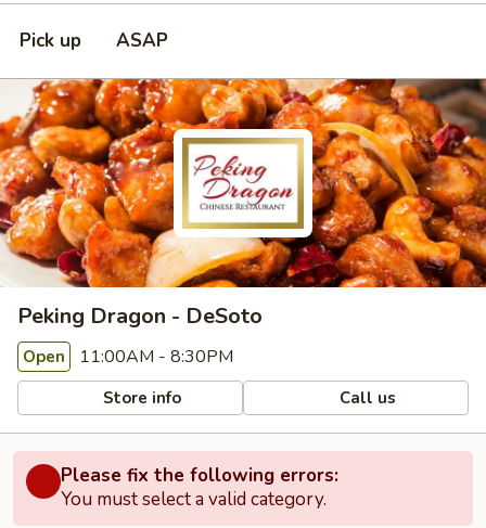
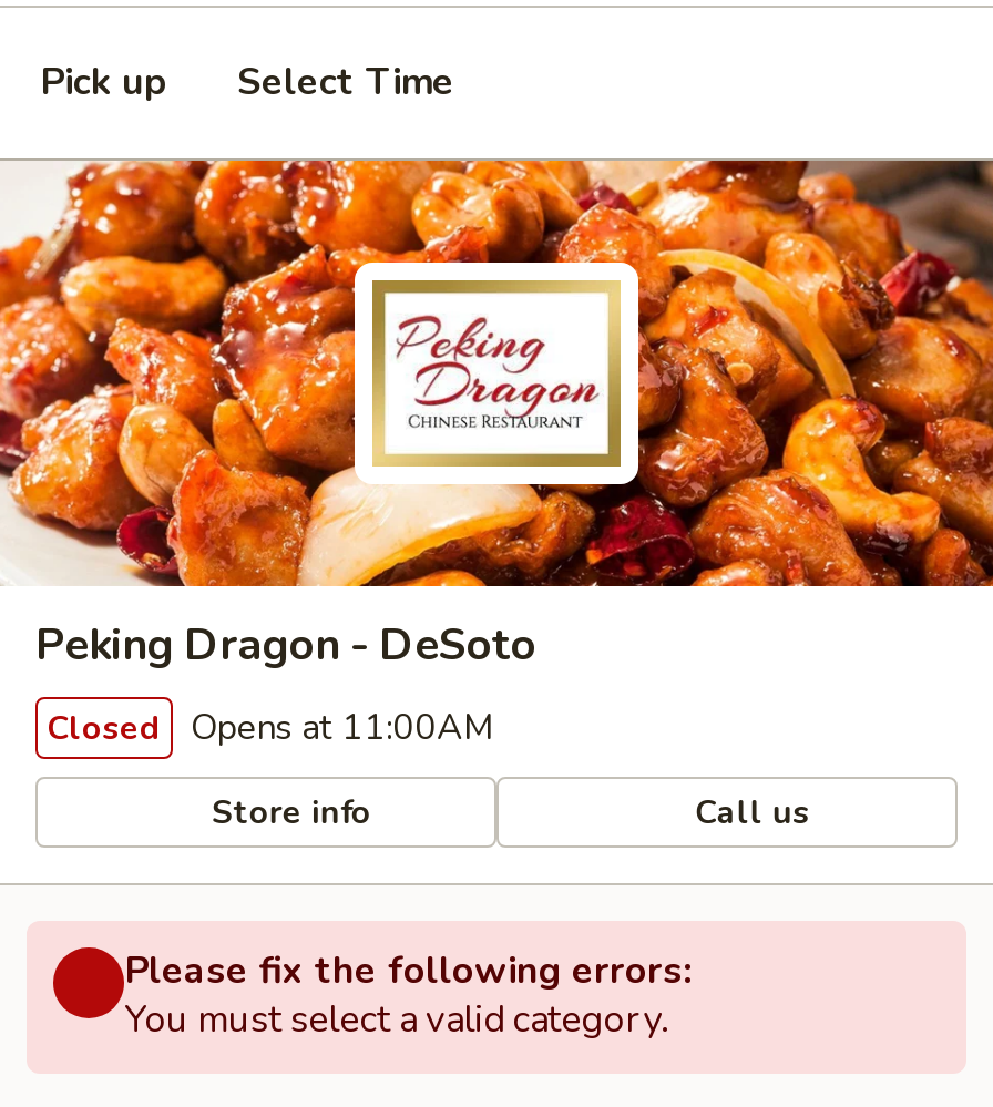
- ASAP
+ Select Time

- Open 11:00AM - 8:30PM
+ Closed Opens at 11:00AM
